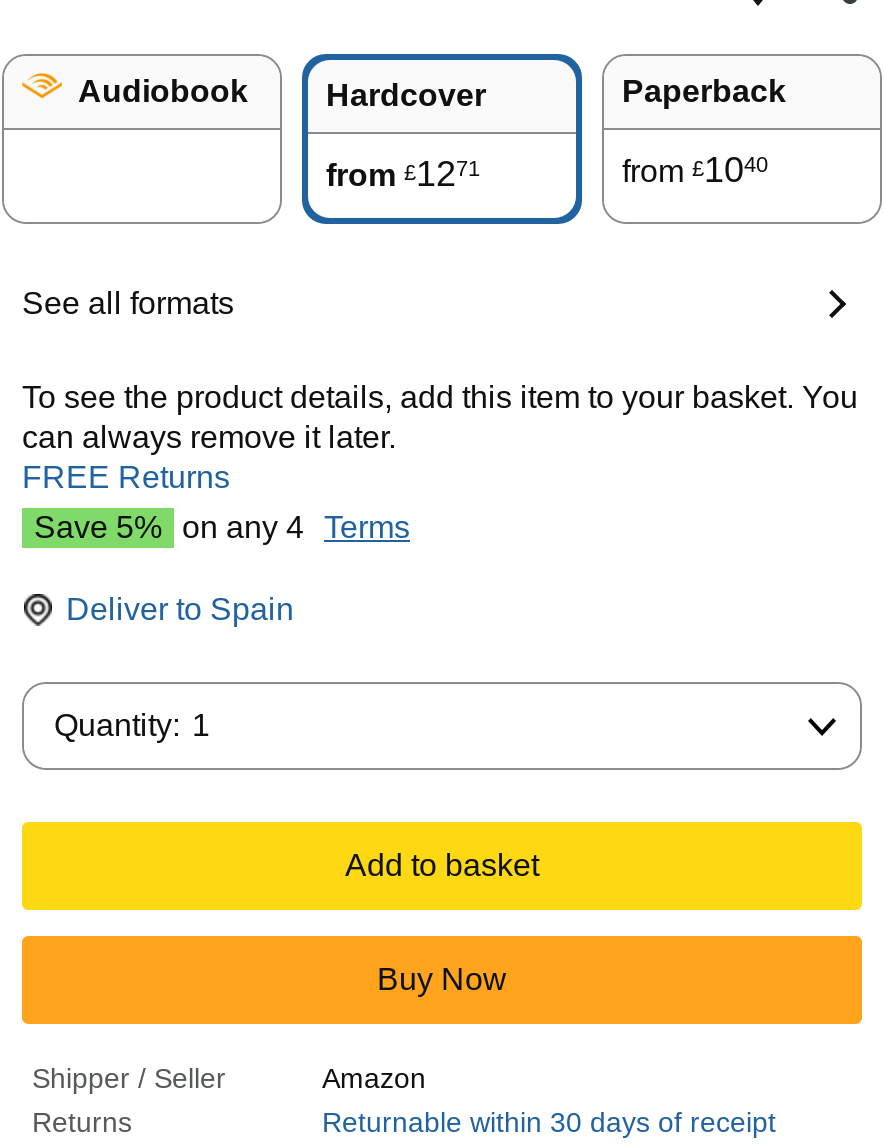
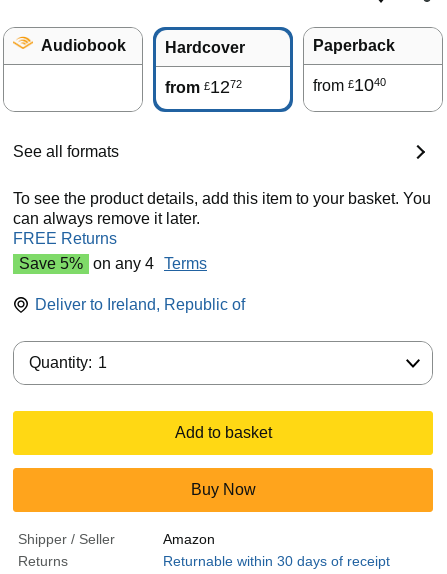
- from £1271
+ from £1272

- Deliver to Spain
+ Deliver to Ireland, Republic of
